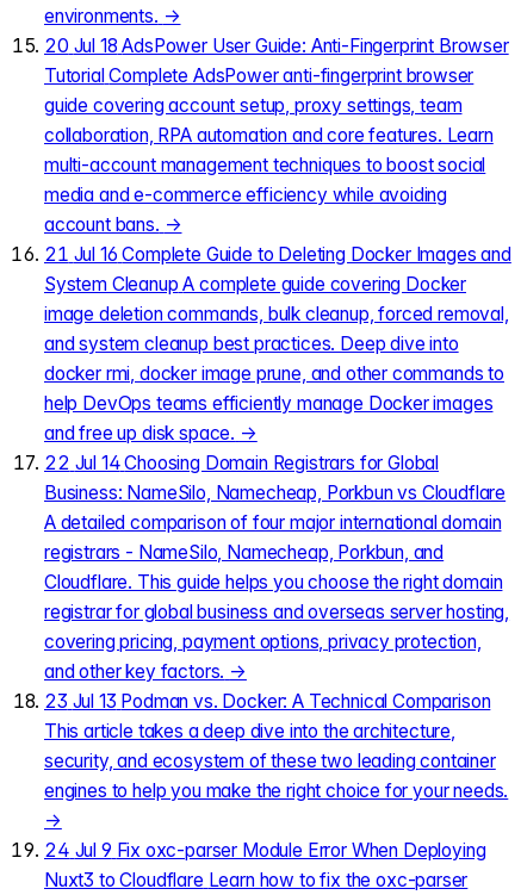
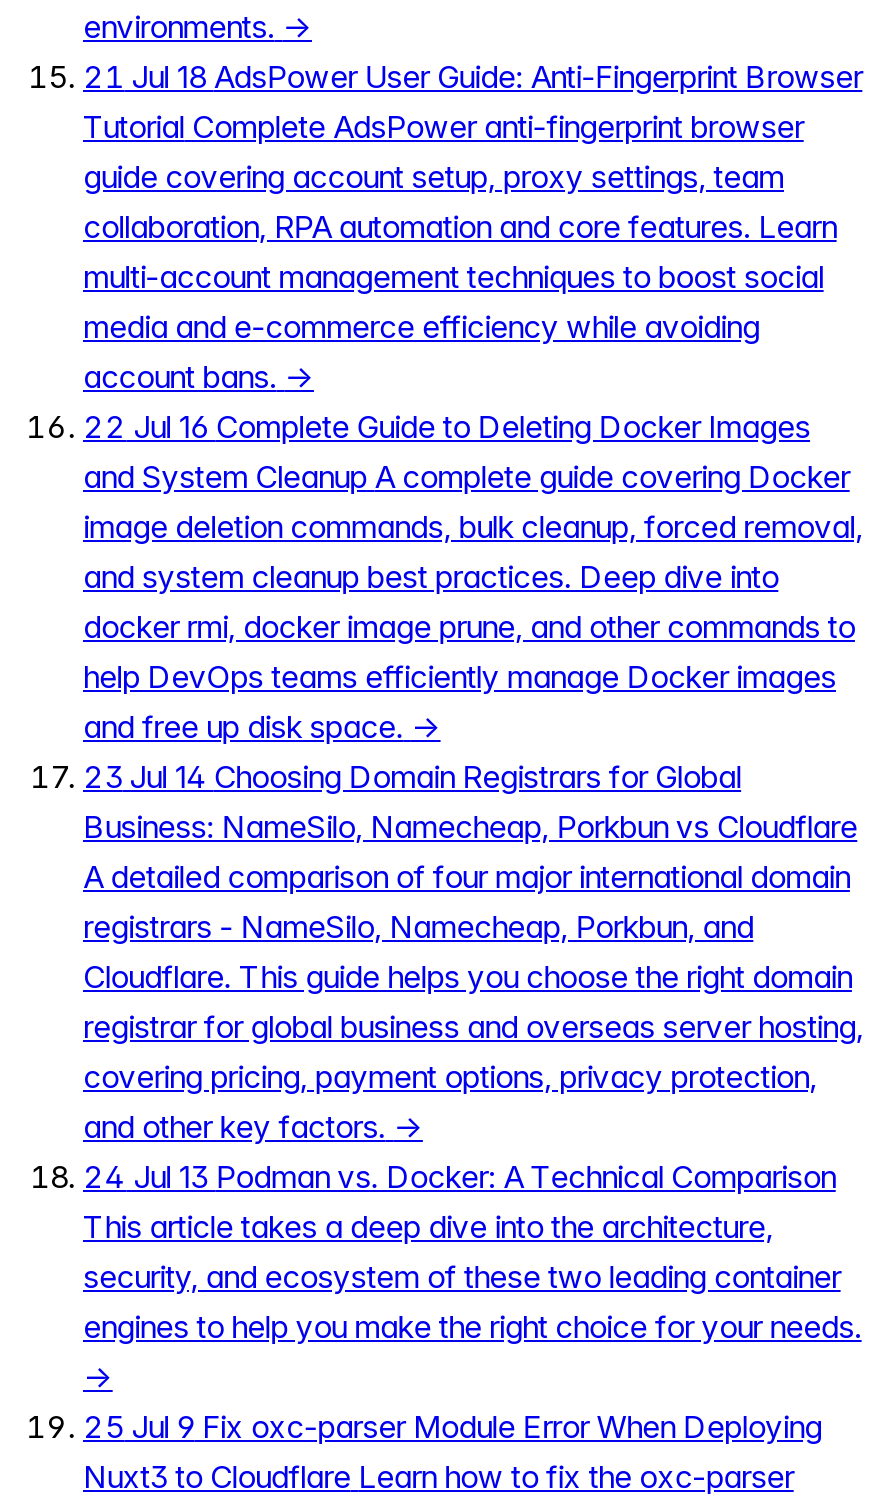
- 20 Jul 18 AdsPower User Guide: Anti-Fingerprint Browser
+ 21 Jul 18 AdsPower User Guide: Anti-Fingerprint Browser

- 21 Jul 16 Complete Guide to Deleting Docker Images and
- System Cleanup A complete guide covering Docker
+ 22 Jul 16 Complete Guide to Deleting Docker Images
+ and System Cleanup A complete guide covering Docker

- 22 Jul 14 Choosing Domain Registrars for Global
+ 23 Jul 14 Choosing Domain Registrars for Global

- 23 Jul 13 Podman vs. Docker: A Technical Comparison
+ 24 Jul 13 Podman vs. Docker: A Technical Comparison

- 24 Jul 9 Fix oxc-parser Module Error When Deploying
+ 25 Jul 9 Fix oxc-parser Module Error When Deploying
